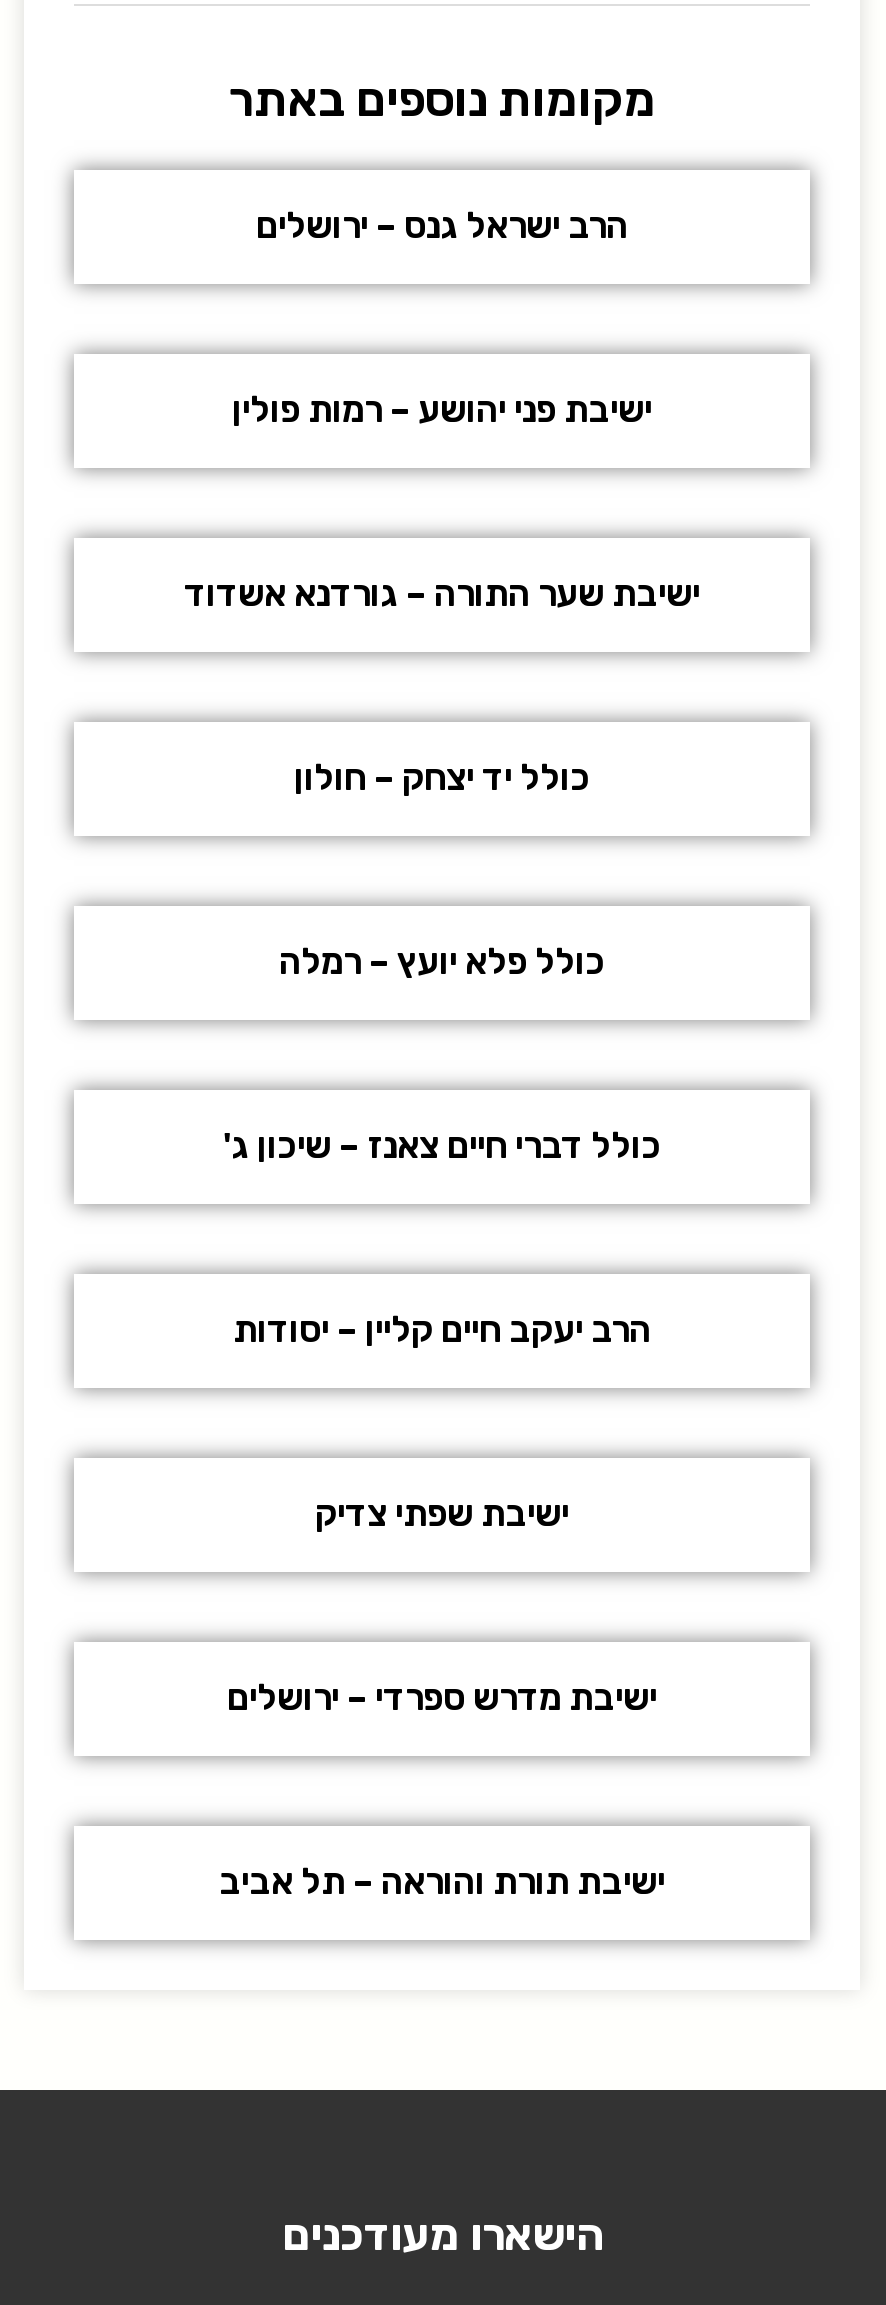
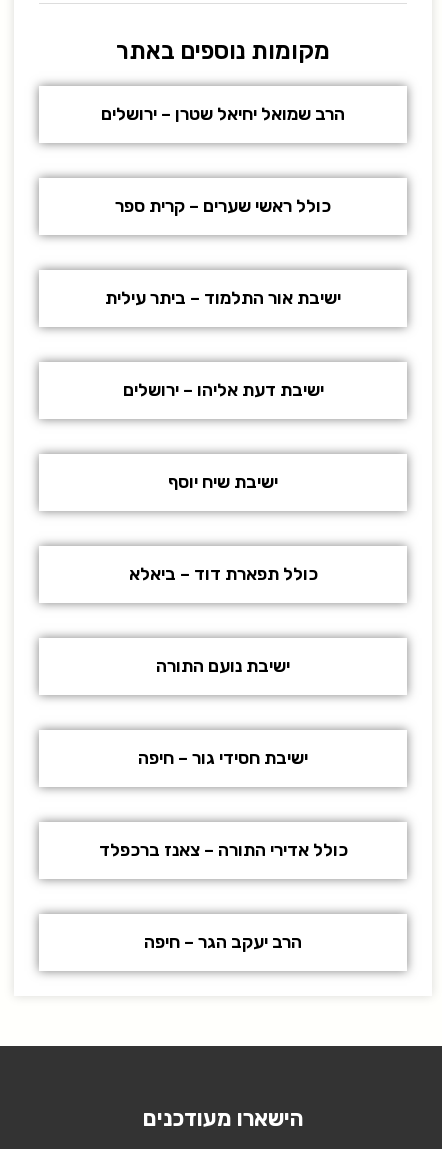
- הרב ישראל גנס – ירושלים
+ הרב שמואל יחיאל שטרן – ירושלים

- ישיבת פני יהושע – רמות פולין
+ כולל ראשי שערים – קרית ספר

- ישיבת שער התורה – גורדנא אשדוד
+ ישיבת אור התלמוד – ביתר עילית

- כולל יד יצחק – חולון
+ ישיבת דעת אליהו – ירושלים

- כולל פלא יועץ – רמלה
+ ישיבת שיח יוסף

- כולל דברי חיים צאנז – שיכון ג'
+ כולל תפארת דוד – ביאלא

- הרב יעקב חיים קליין – יסודות
+ ישיבת נועם התורה

- ישיבת שפתי צדיק
+ ישיבת חסידי גור – חיפה

- ישיבת מדרש ספרדי – ירושלים
+ כולל אדירי התורה – צאנז ברכפלד

- ישיבת תורת והוראה – תל אביב
+ הרב יעקב הגר – חיפה
